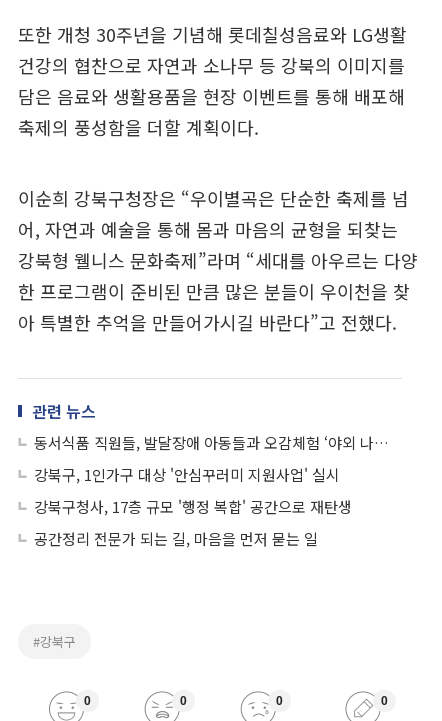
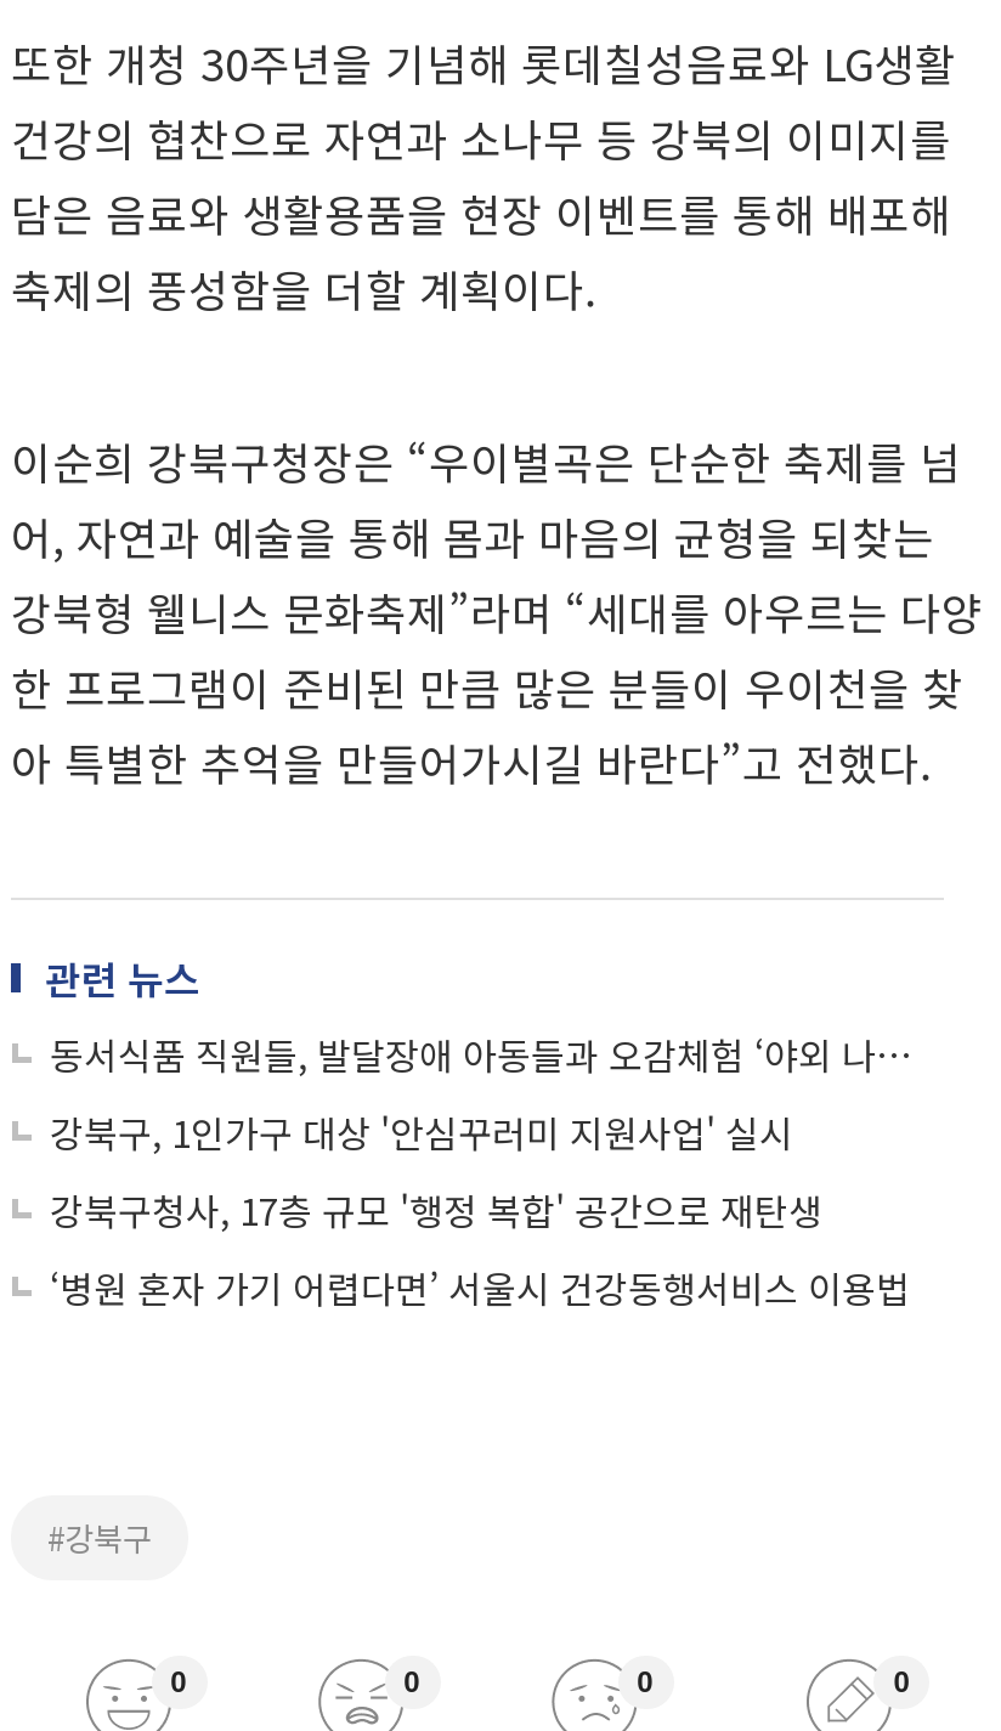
- 공간정리 전문가 되는 길, 마음을 먼저 묻는 일
+ ‘병원 혼자 가기 어렵다면’ 서울시 건강동행서비스 이용법
